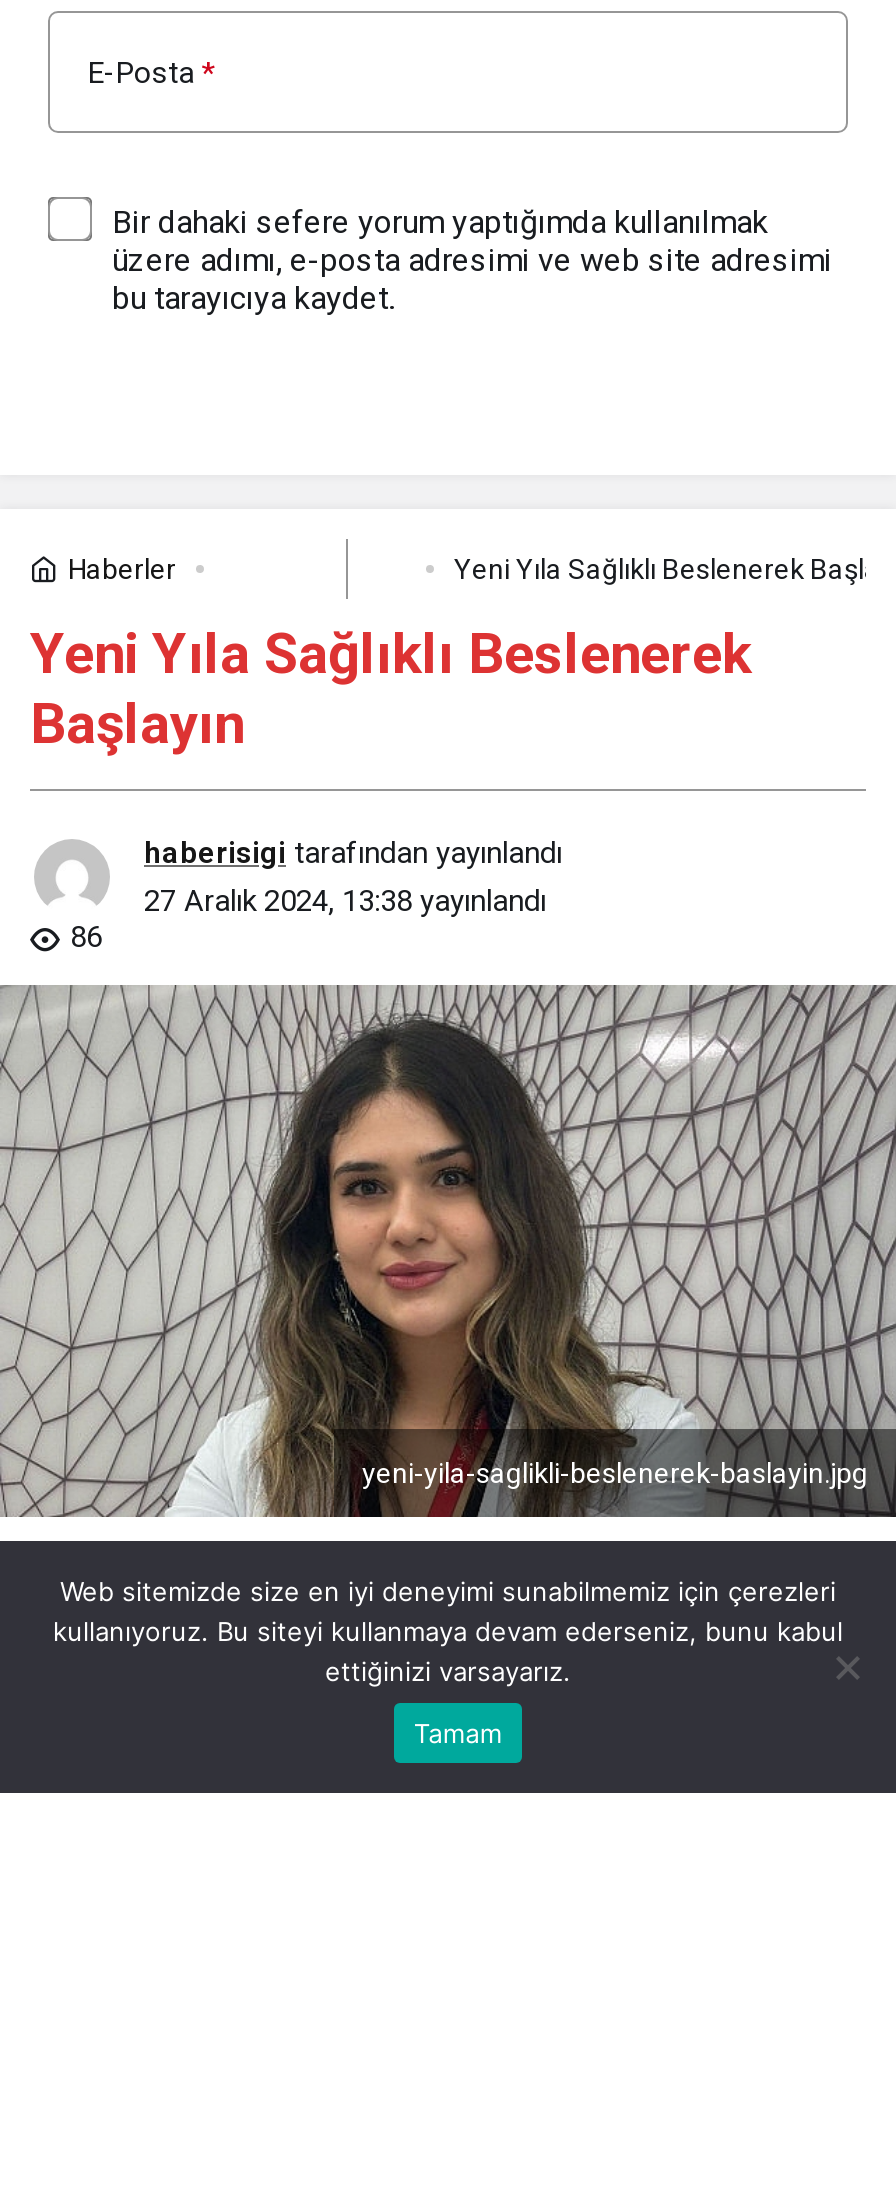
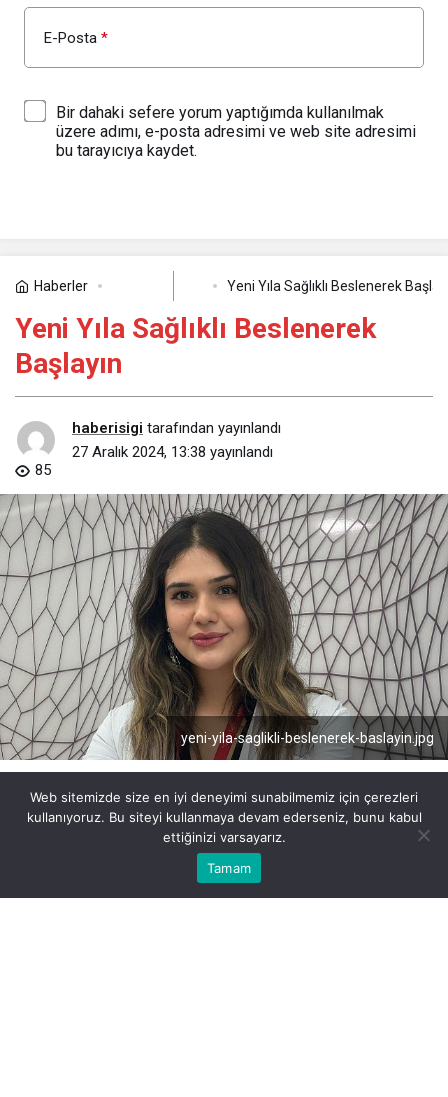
- 86
+ 85
